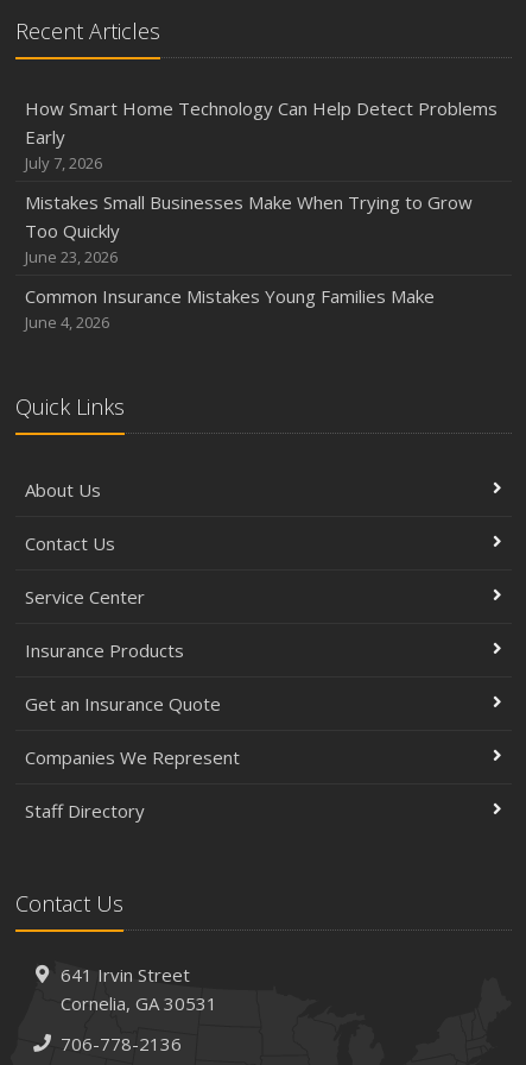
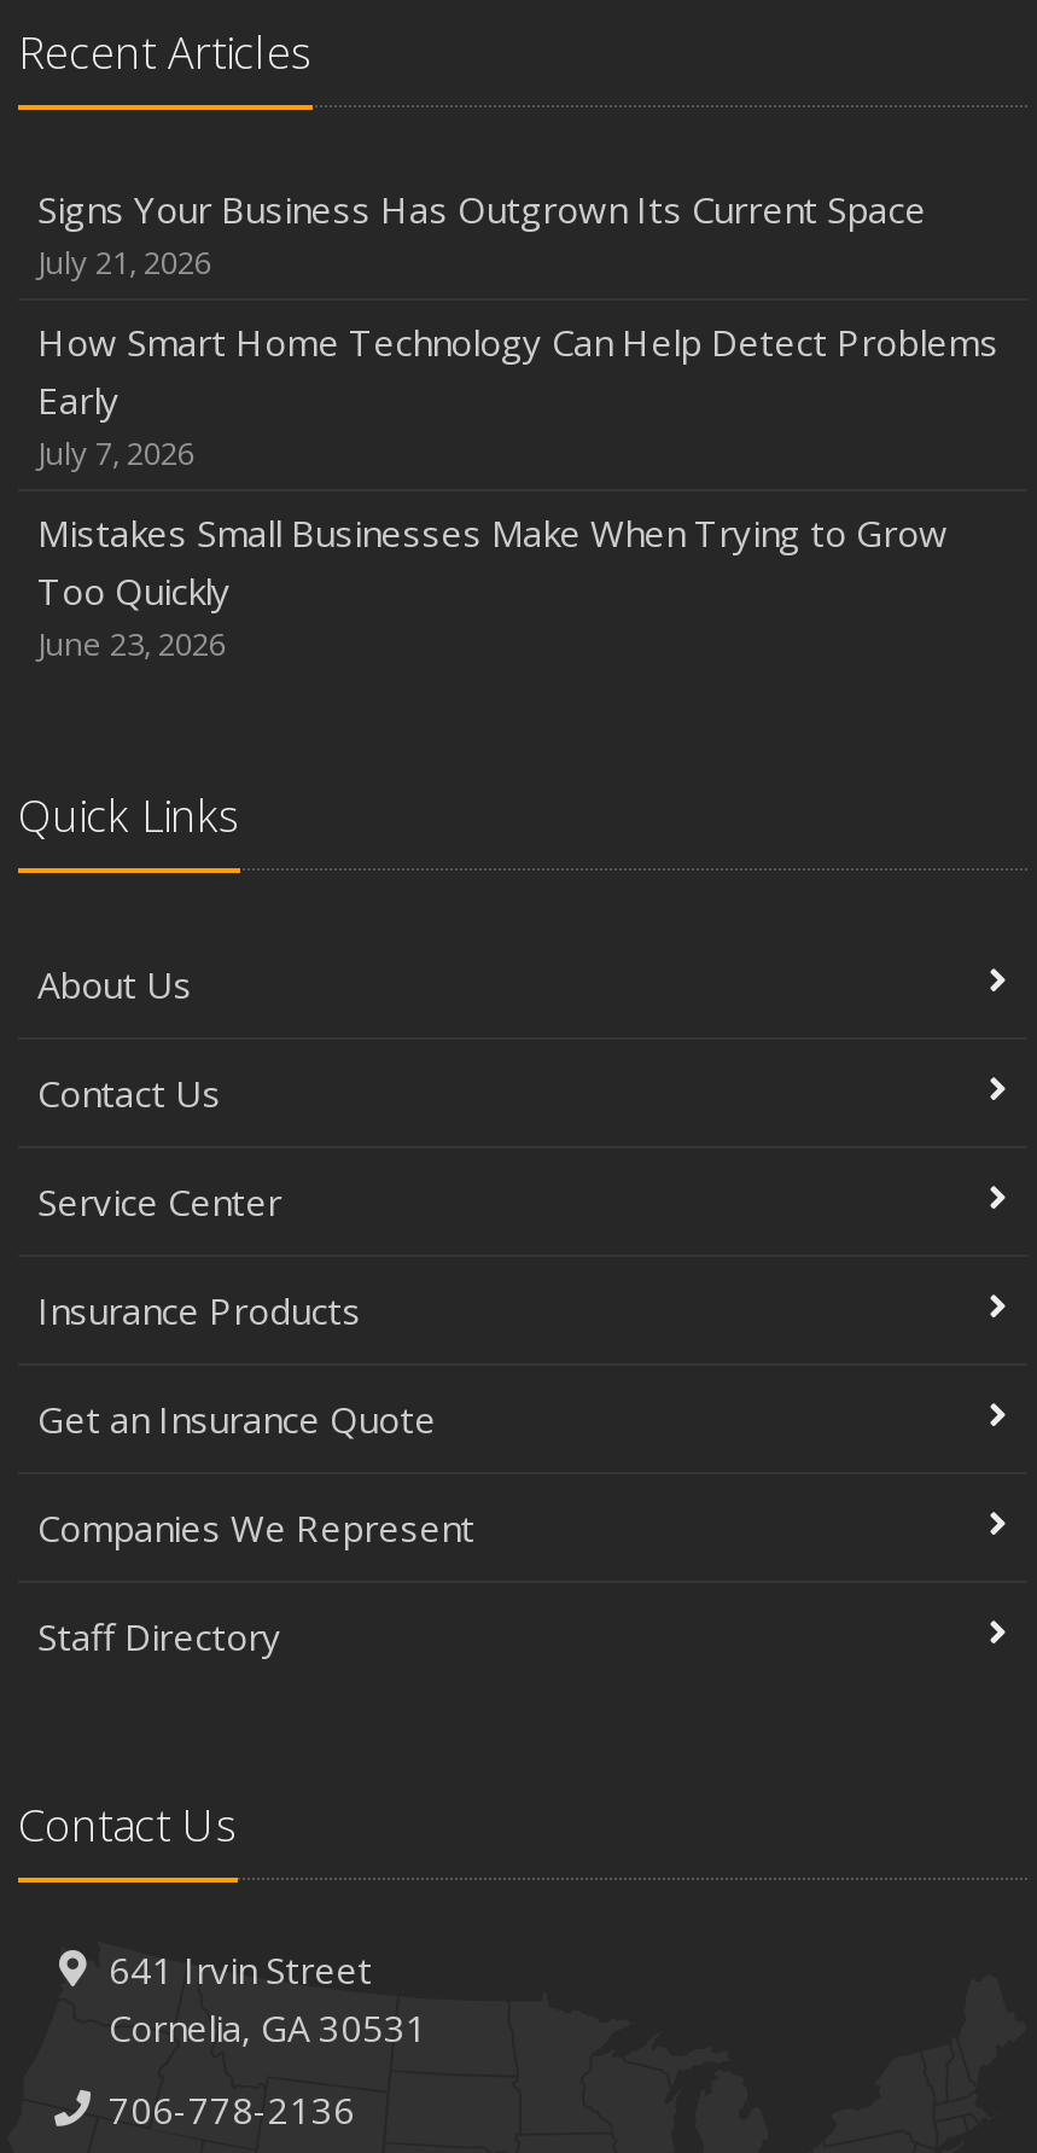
+ Signs Your Business Has Outgrown Its Current Space
+ July 21, 2026

moved down: How Smart Home Technology Can Help Detect Problems | Early | July 7, 2026 | Mistakes Small Businesses Make When Trying to Grow | Too Quickly | June 23, 2026

- Common Insurance Mistakes Young Families Make
- June 4, 2026
